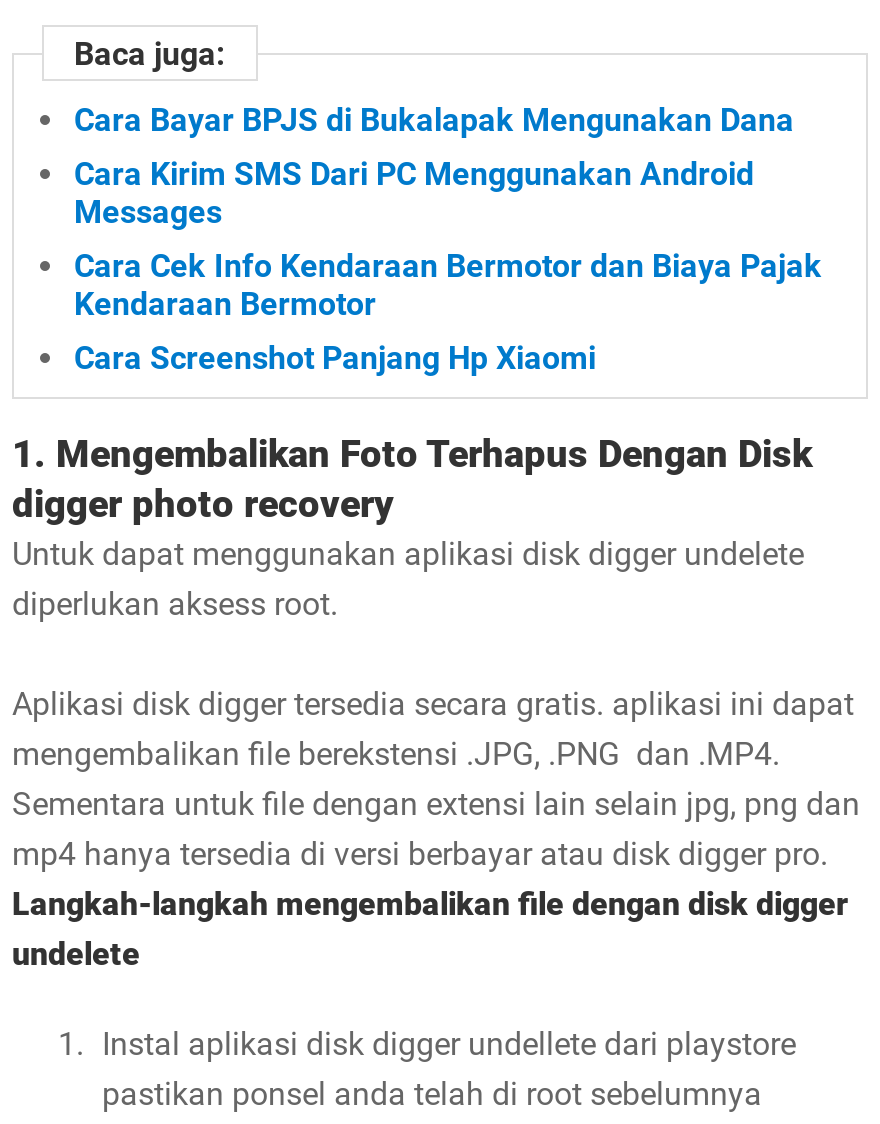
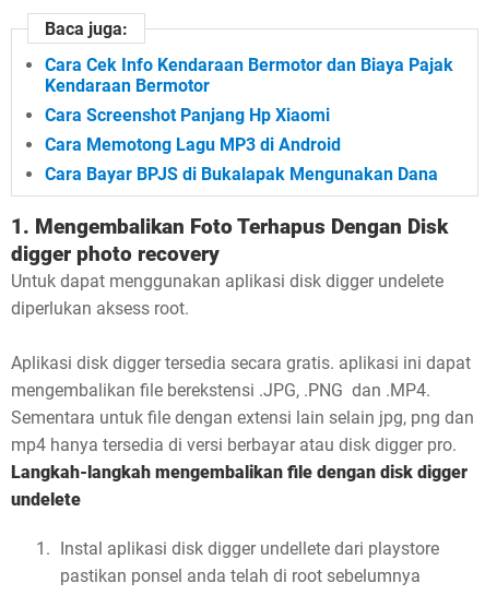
moved down: Cara Bayar BPJS di Bukalapak Mengunakan Dana

- Cara Kirim SMS Dari PC Menggunakan Android
- Messages

moved up: Cara Cek Info Kendaraan Bermotor dan Biaya Pajak | Kendaraan Bermotor | Cara Screenshot Panjang Hp Xiaomi

+ Cara Memotong Lagu MP3 di Android
